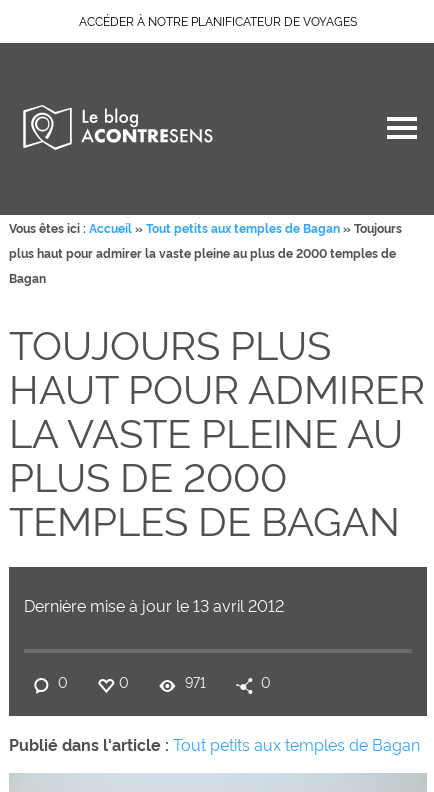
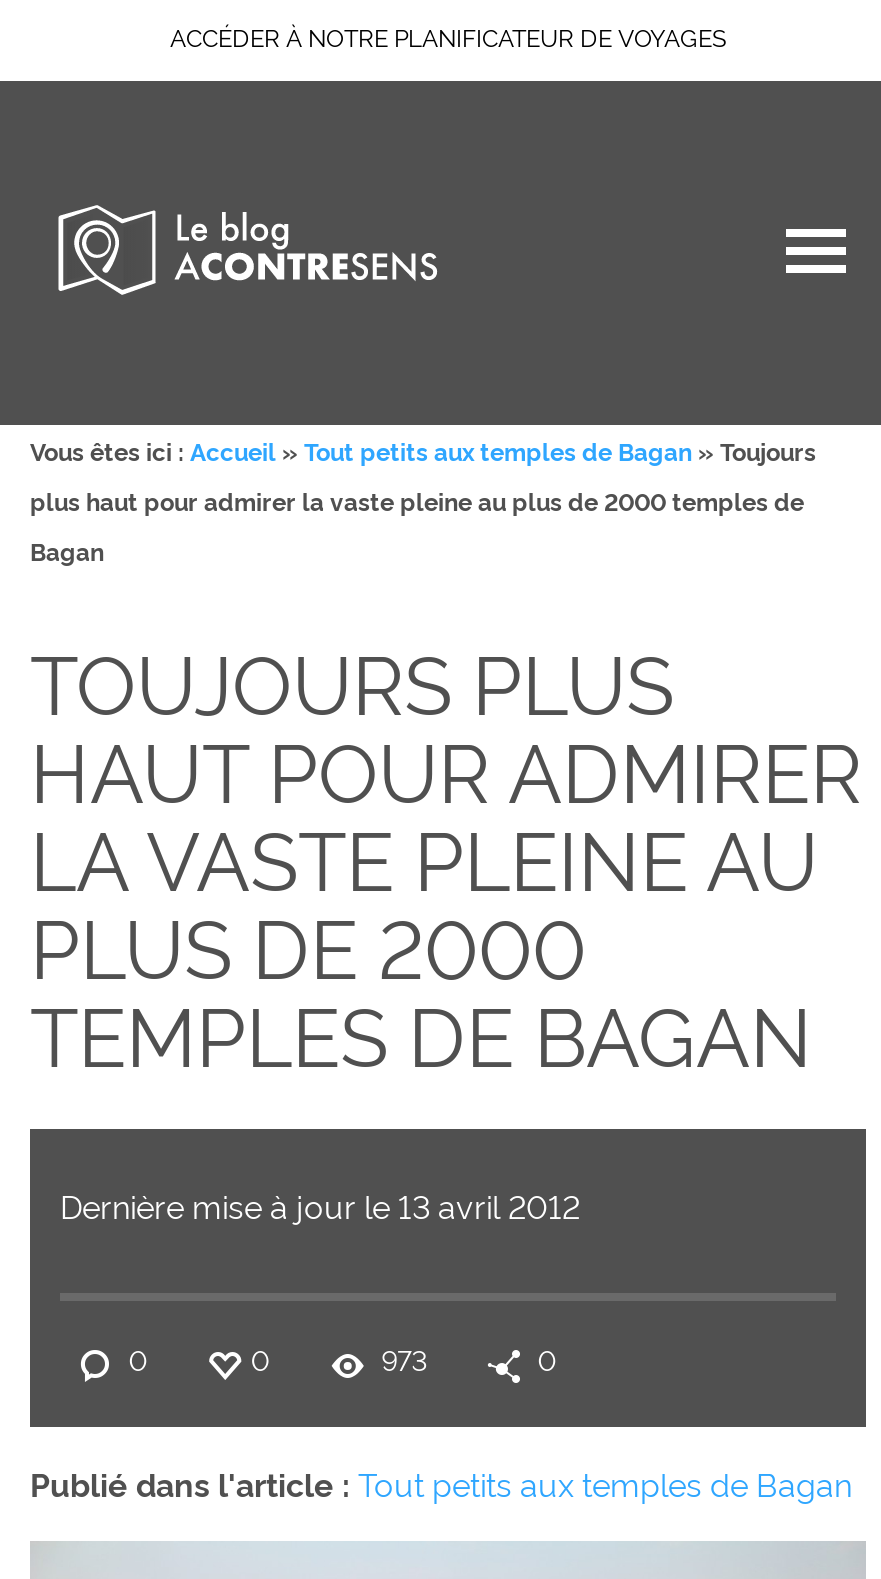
- 971
+ 973
